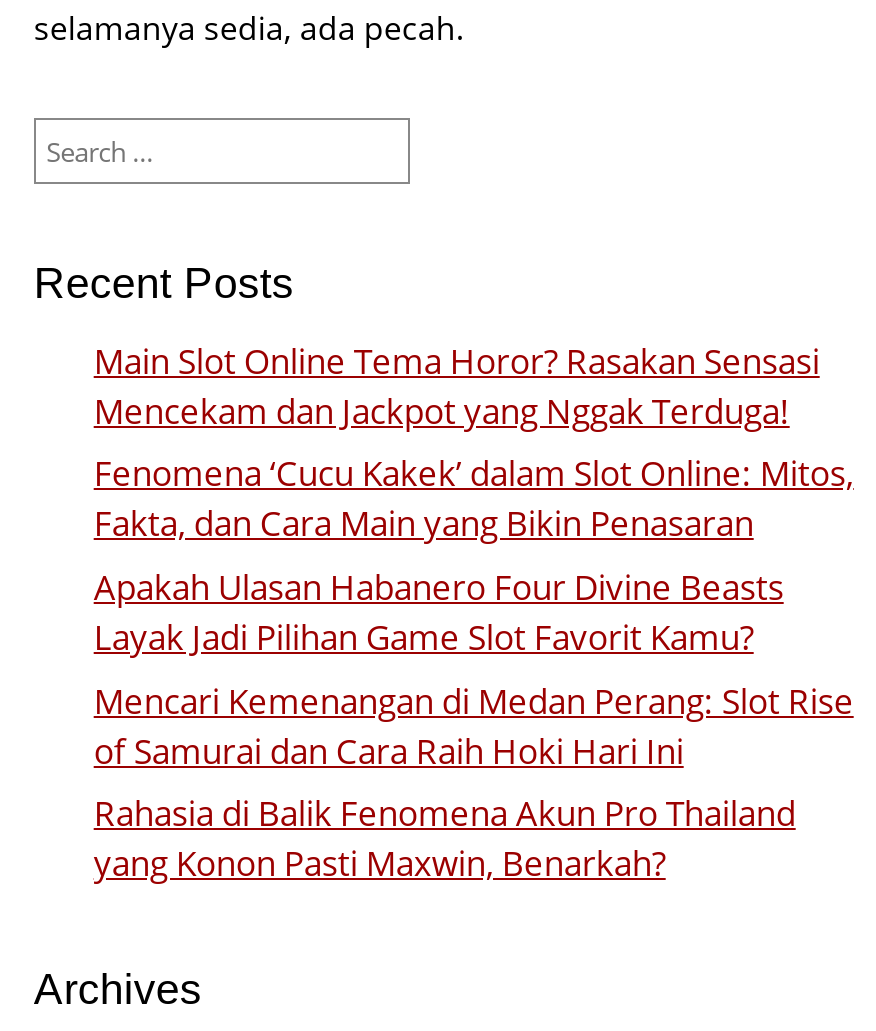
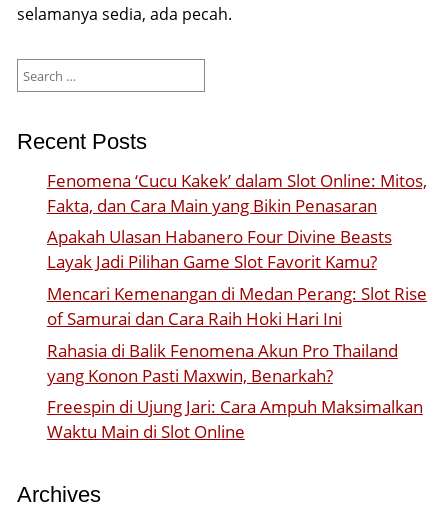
- Main Slot Online Tema Horor? Rasakan Sensasi
- Mencekam dan Jackpot yang Nggak Terduga!

moved up: Fenomena ‘Cucu Kakek’ dalam Slot Online: Mitos, | Fakta, dan Cara Main yang Bikin Penasaran | Apakah Ulasan Habanero Four Divine Beasts | Layak Jadi Pilihan Game Slot Favorit Kamu? | Mencari Kemenangan di Medan Perang: Slot Rise | of Samurai dan Cara Raih Hoki Hari Ini | Rahasia di Balik Fenomena Akun Pro Thailand | yang Konon Pasti Maxwin, Benarkah?

+ Freespin di Ujung Jari: Cara Ampuh Maksimalkan
+ Waktu Main di Slot Online
